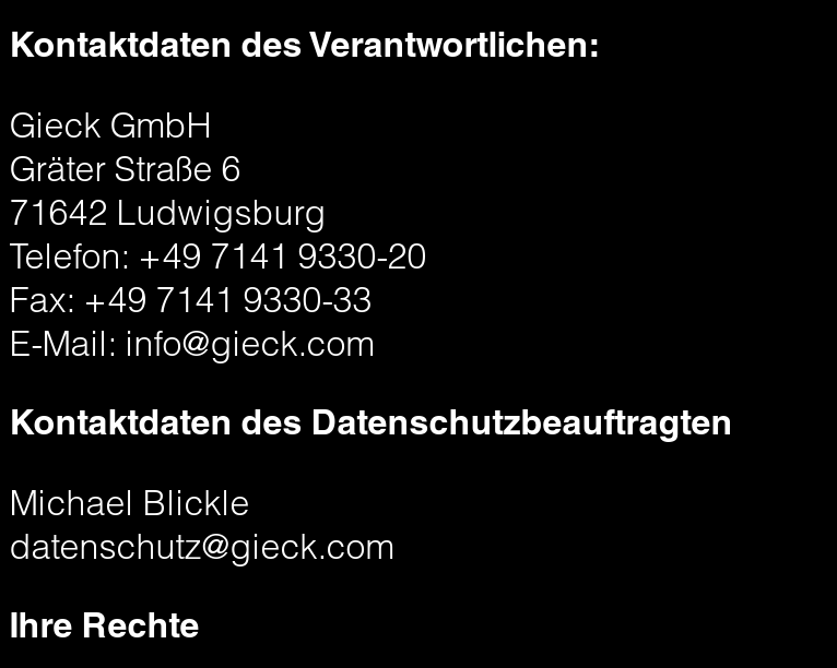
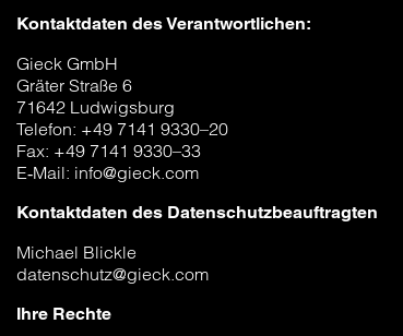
- Telefon: +49 7141 9330-20
+ Telefon: +49 7141 9330–20

- Fax: +49 7141 9330-33
+ Fax: +49 7141 9330–33

- E-Mail: info@gieck.com
+ E‑Mail: info@gieck.com
